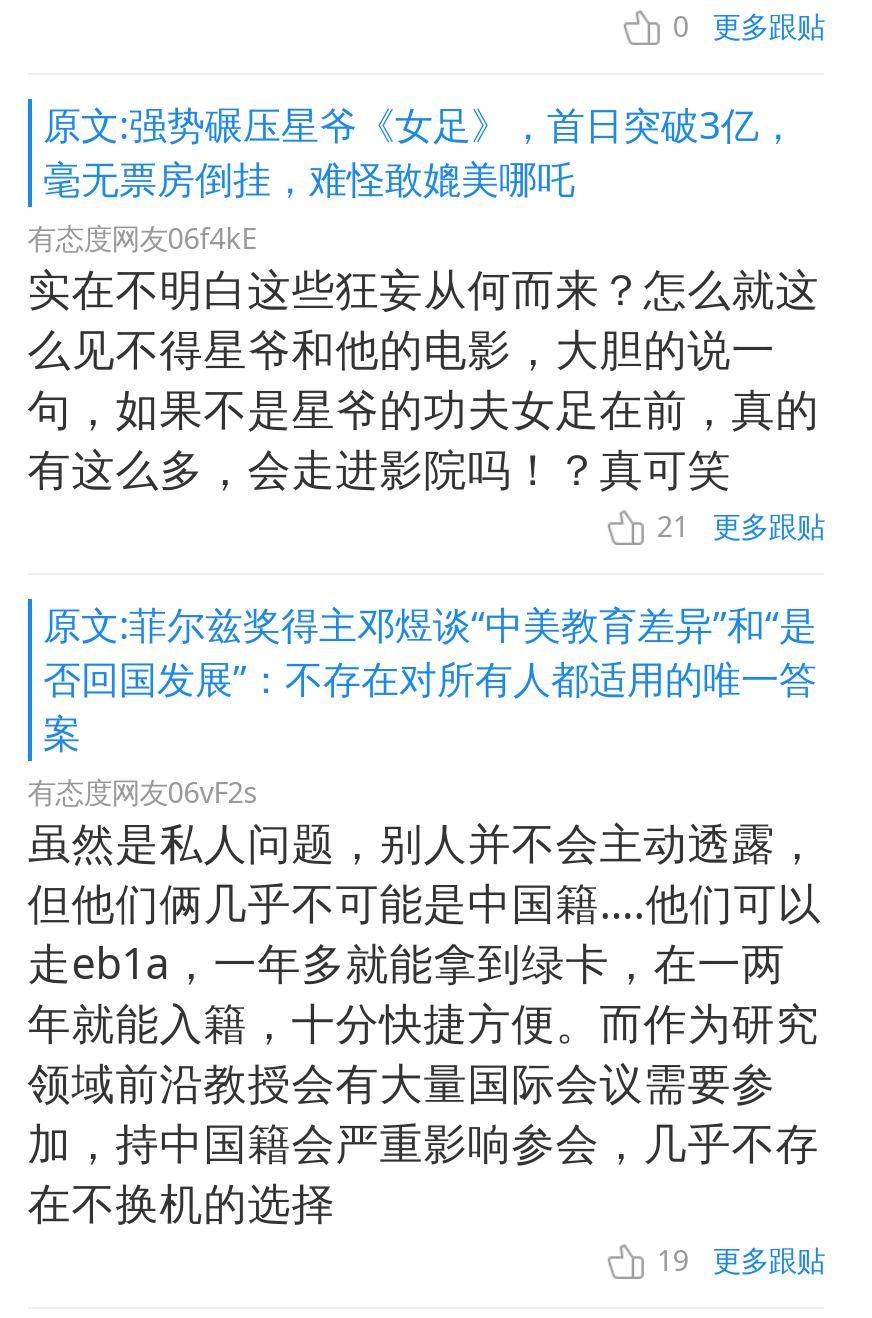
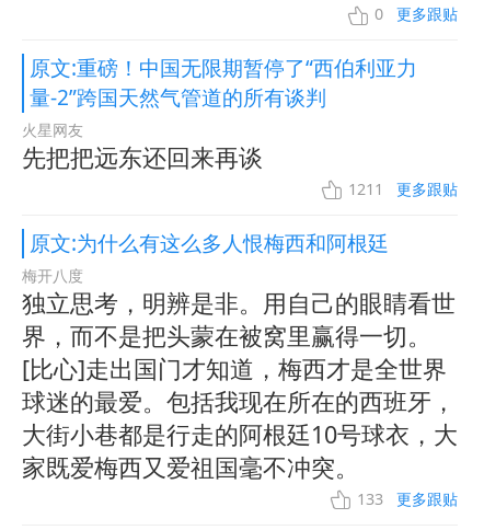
- 原文:强势碾压星爷《女足》，首日突破3亿，
- 毫无票房倒挂，难怪敢媲美哪吒
- 有态度网友06f4kE
- 实在不明白这些狂妄从何而来？怎么就这
- 么见不得星爷和他的电影，大胆的说一
- 句，如果不是星爷的功夫女足在前，真的
- 有这么多，会走进影院吗！？真可笑
- 21
+ 原文:重磅！中国无限期暂停了“西伯利亚力
+ 量-2”跨国天然气管道的所有谈判
+ 火星网友
+ 先把把远东还回来再谈
+ 1211

- 原文:菲尔兹奖得主邓煜谈“中美教育差异”和“是
- 否回国发展”：不存在对所有人都适用的唯一答
- 案
- 有态度网友06vF2s
- 虽然是私人问题，别人并不会主动透露，
- 但他们俩几乎不可能是中国籍….他们可以
- 走eb1a，一年多就能拿到绿卡，在一两
- 年就能入籍，十分快捷方便。而作为研究
- 领域前沿教授会有大量国际会议需要参
- 加，持中国籍会严重影响参会，几乎不存
- 在不换机的选择
- 19
+ 原文:为什么有这么多人恨梅西和阿根廷
+ 梅开八度
+ 独立思考，明辨是非。用自己的眼睛看世
+ 界，而不是把头蒙在被窝里赢得一切。
+ [比心]走出国门才知道，梅西才是全世界
+ 球迷的最爱。包括我现在所在的西班牙，
+ 大街小巷都是行走的阿根廷10号球衣，大
+ 家既爱梅西又爱祖国毫不冲突。
+ 133
